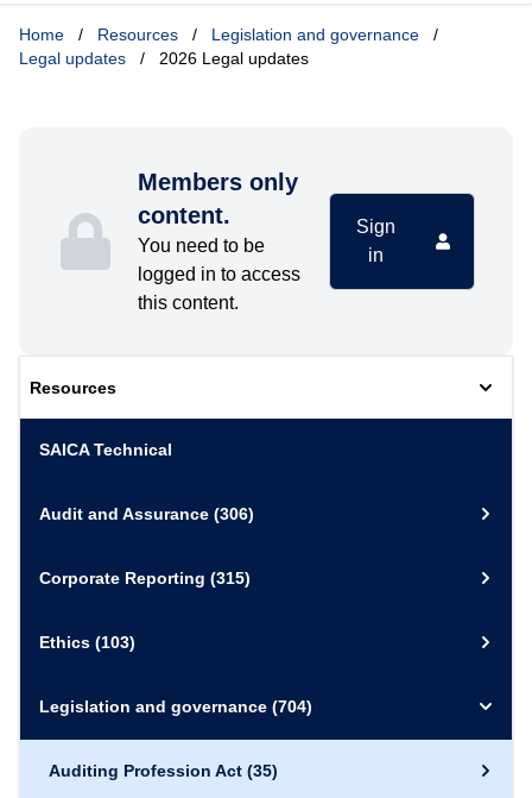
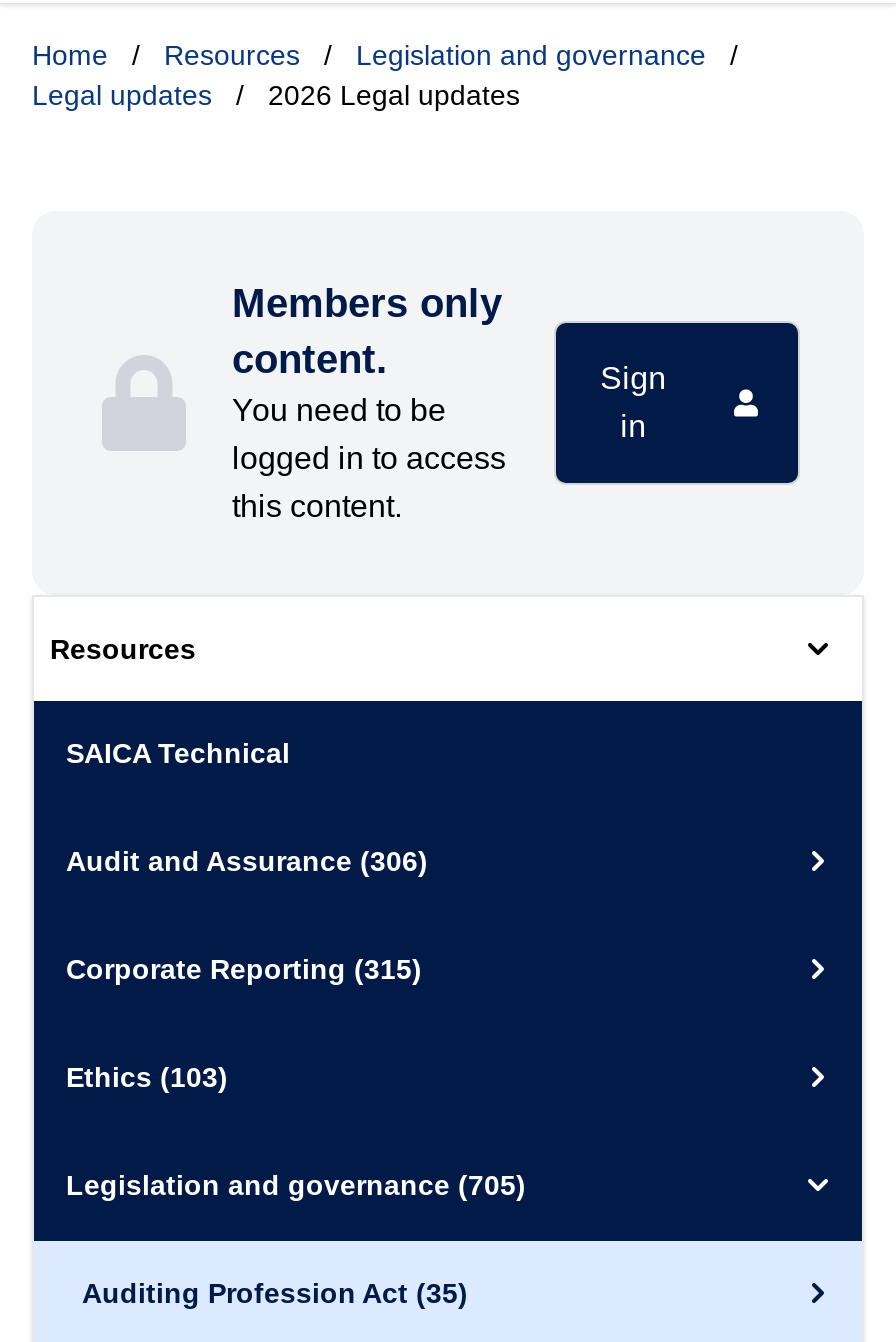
- Legislation and governance (704)
+ Legislation and governance (705)
